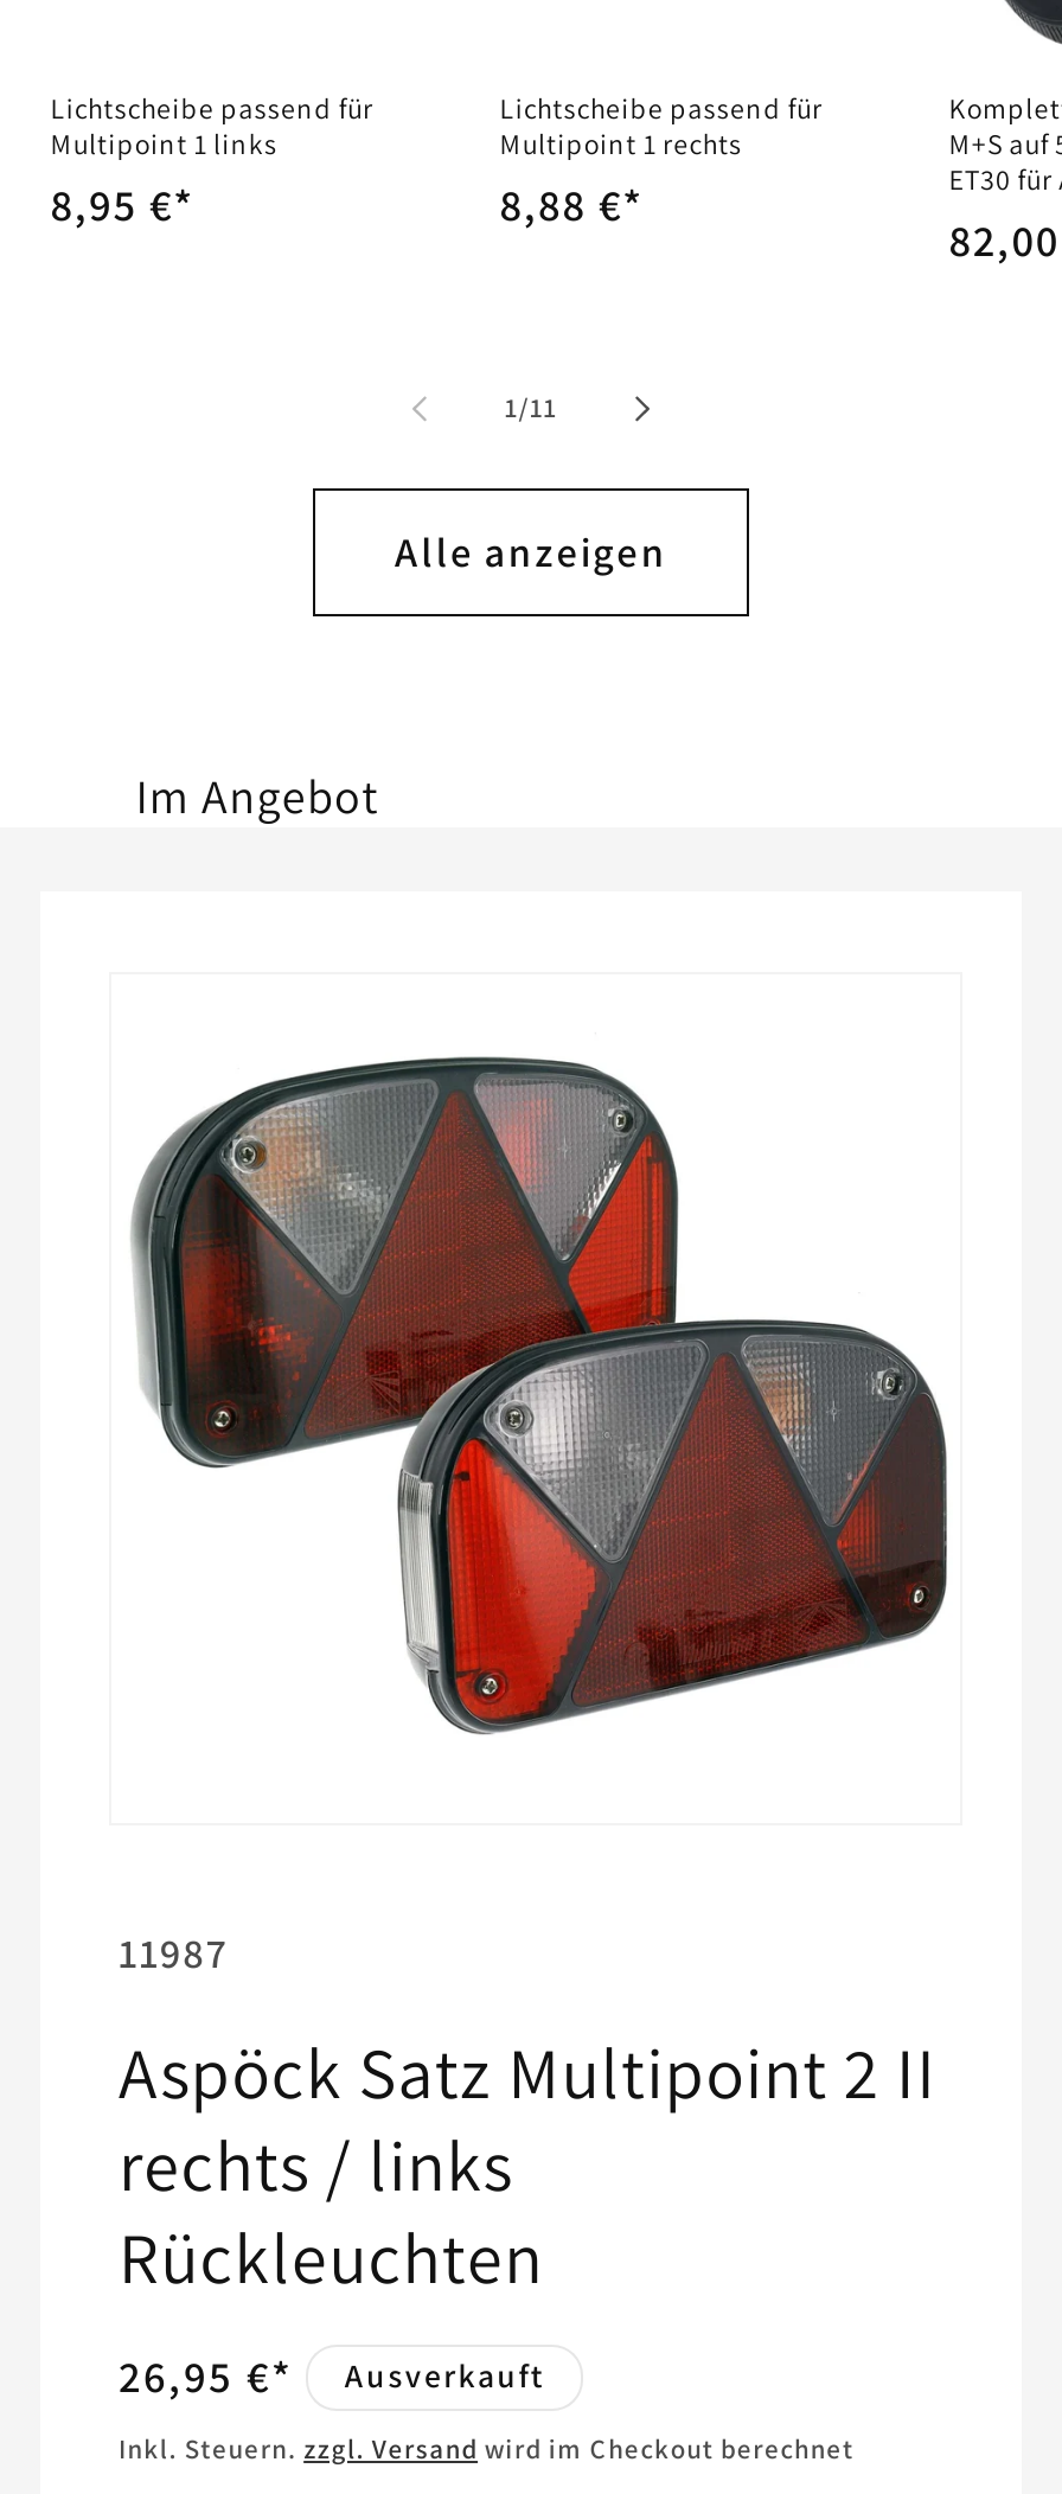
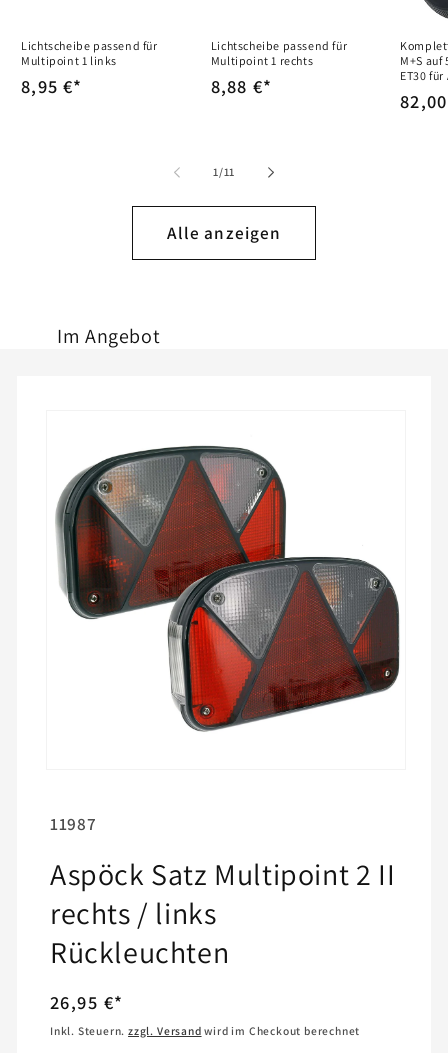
- Ausverkauft
